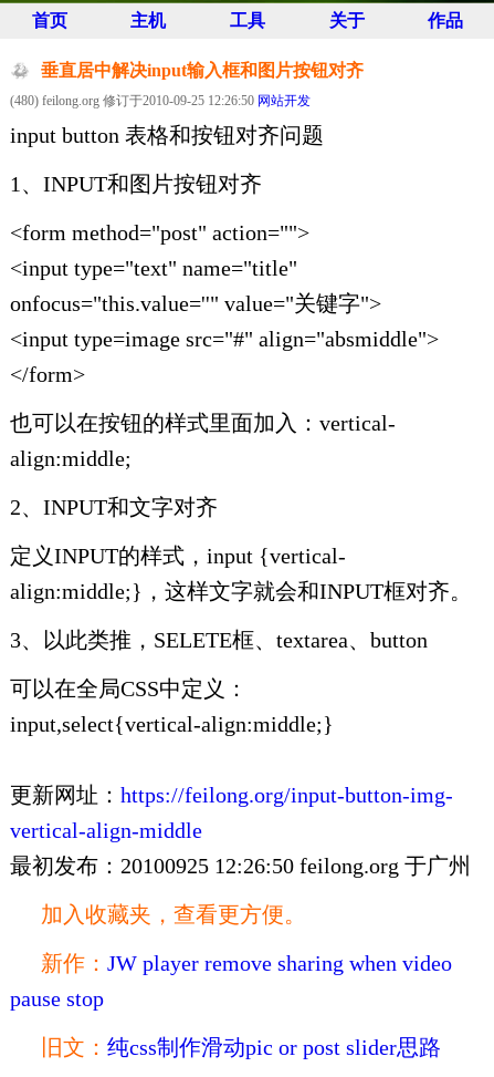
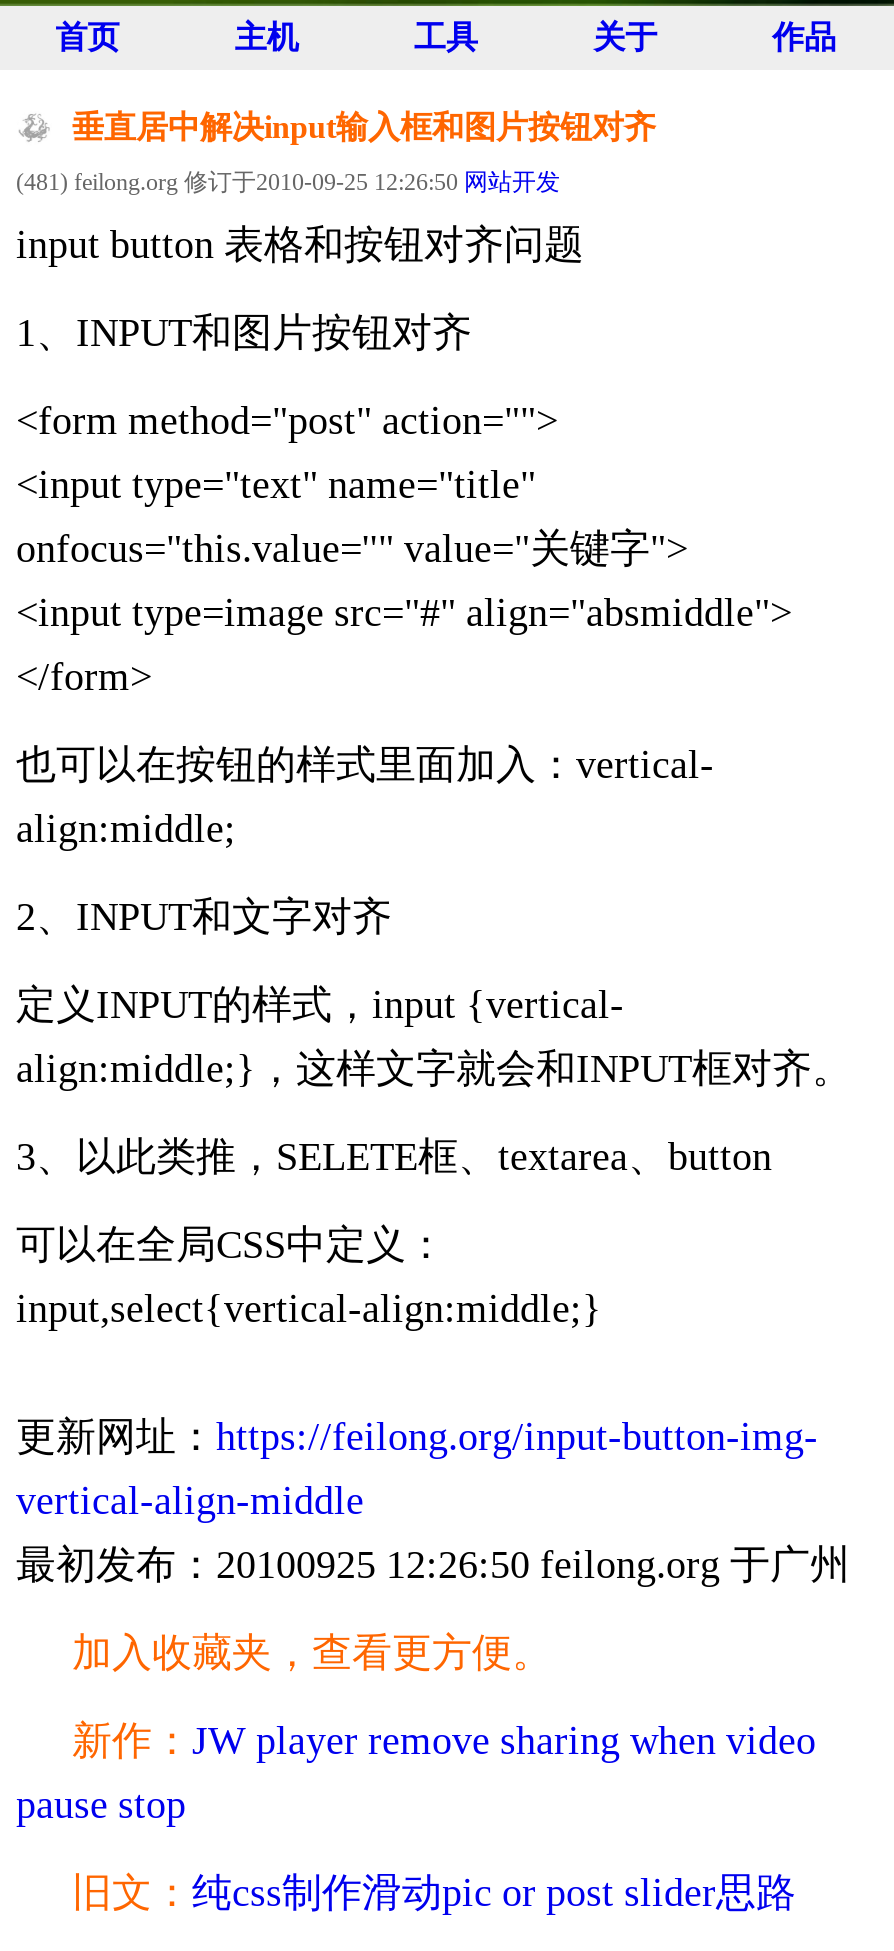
- (480) feilong.org 修订于2010-09-25 12:26:50网站开发
+ (481) feilong.org 修订于2010-09-25 12:26:50网站开发
